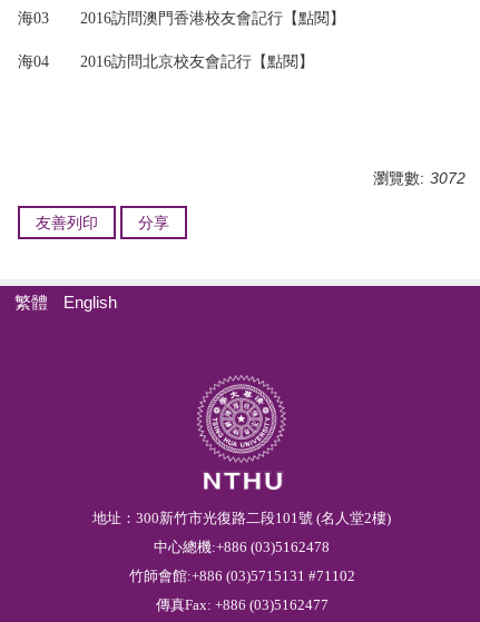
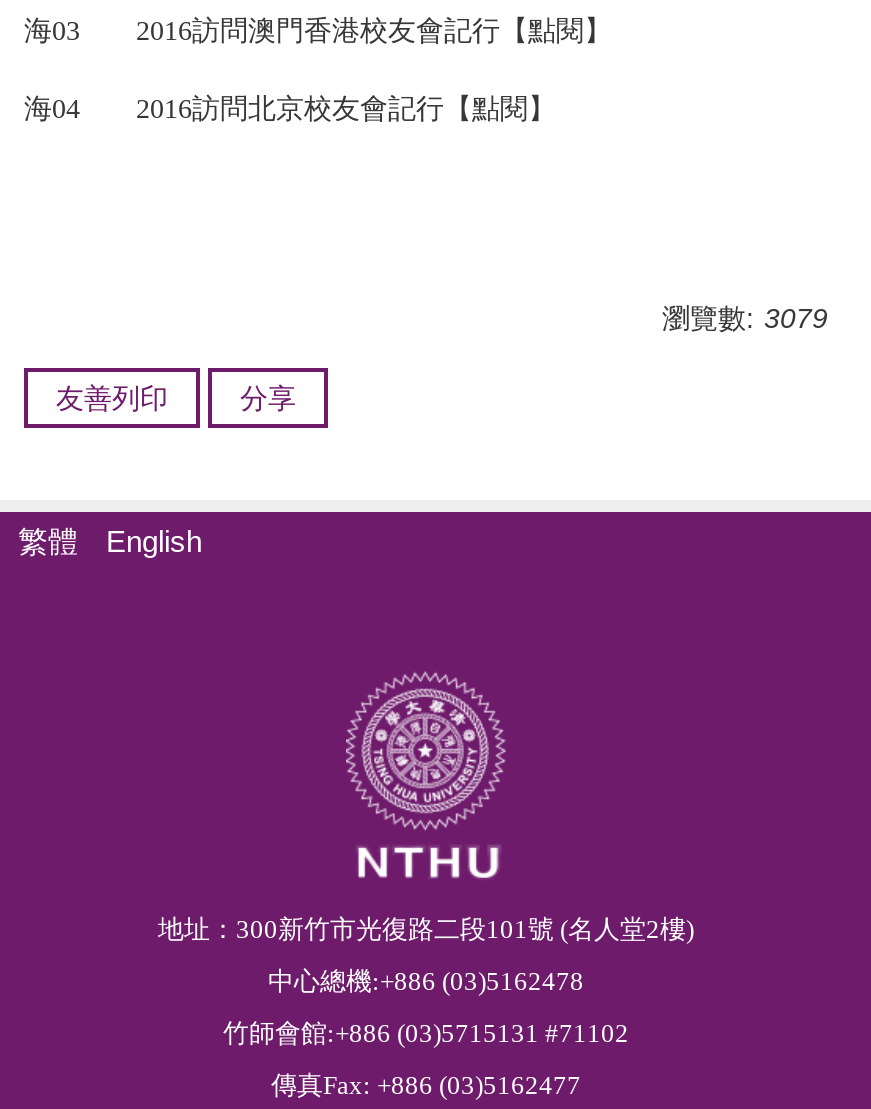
- 瀏覽數: 3072
+ 瀏覽數: 3079
